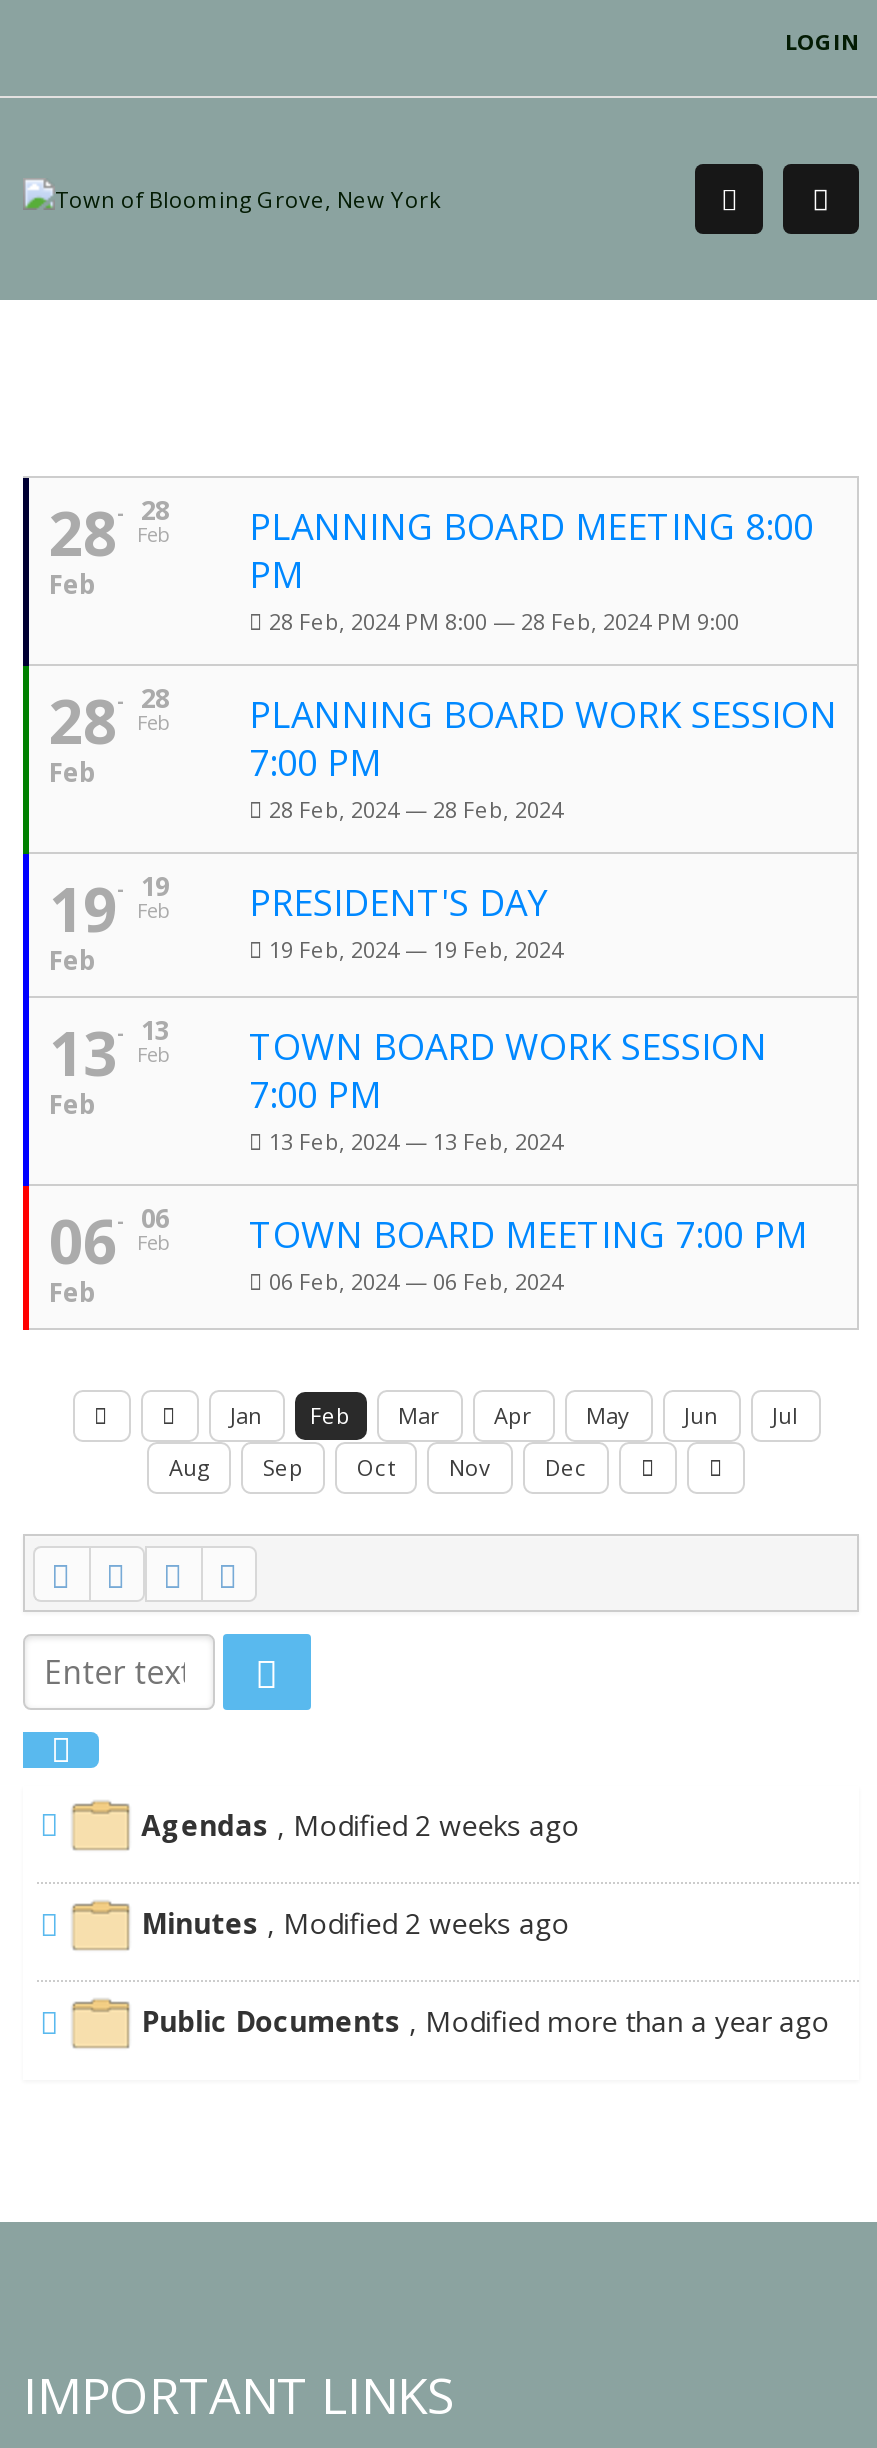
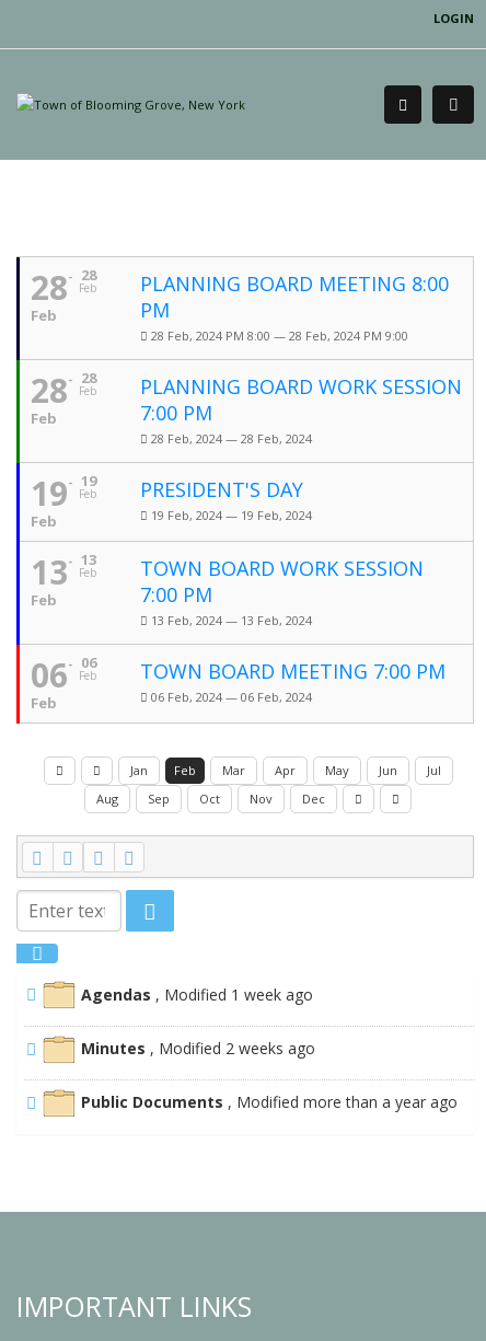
- Agendas , Modified 2 weeks ago
+ Agendas , Modified 1 week ago
